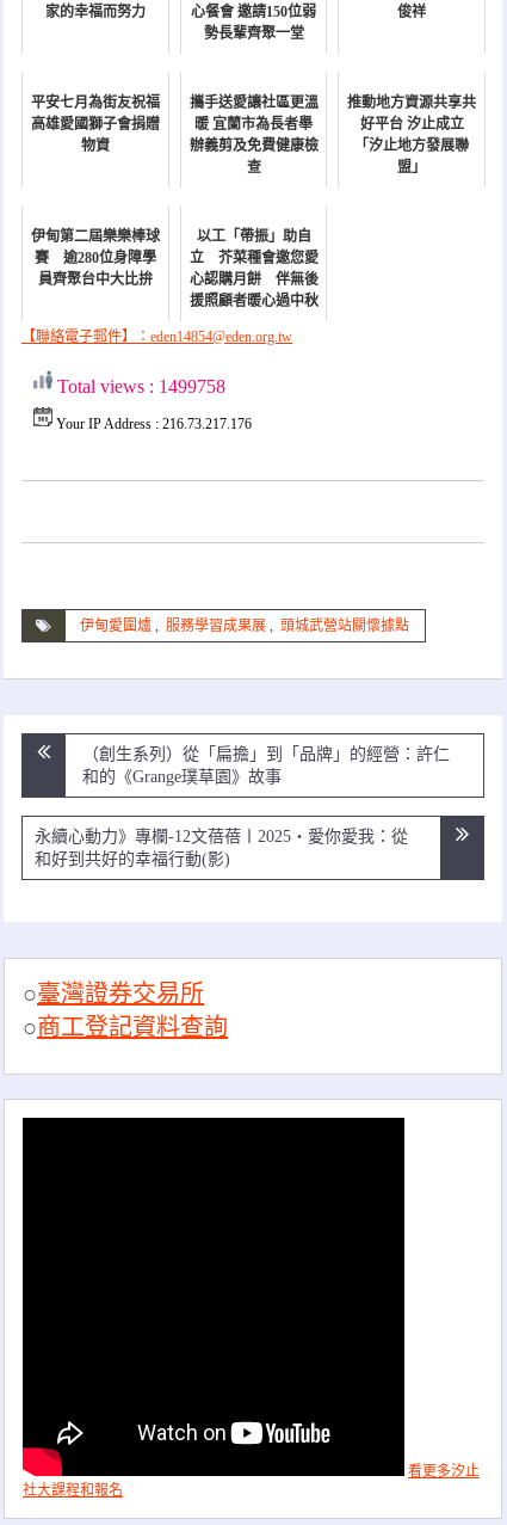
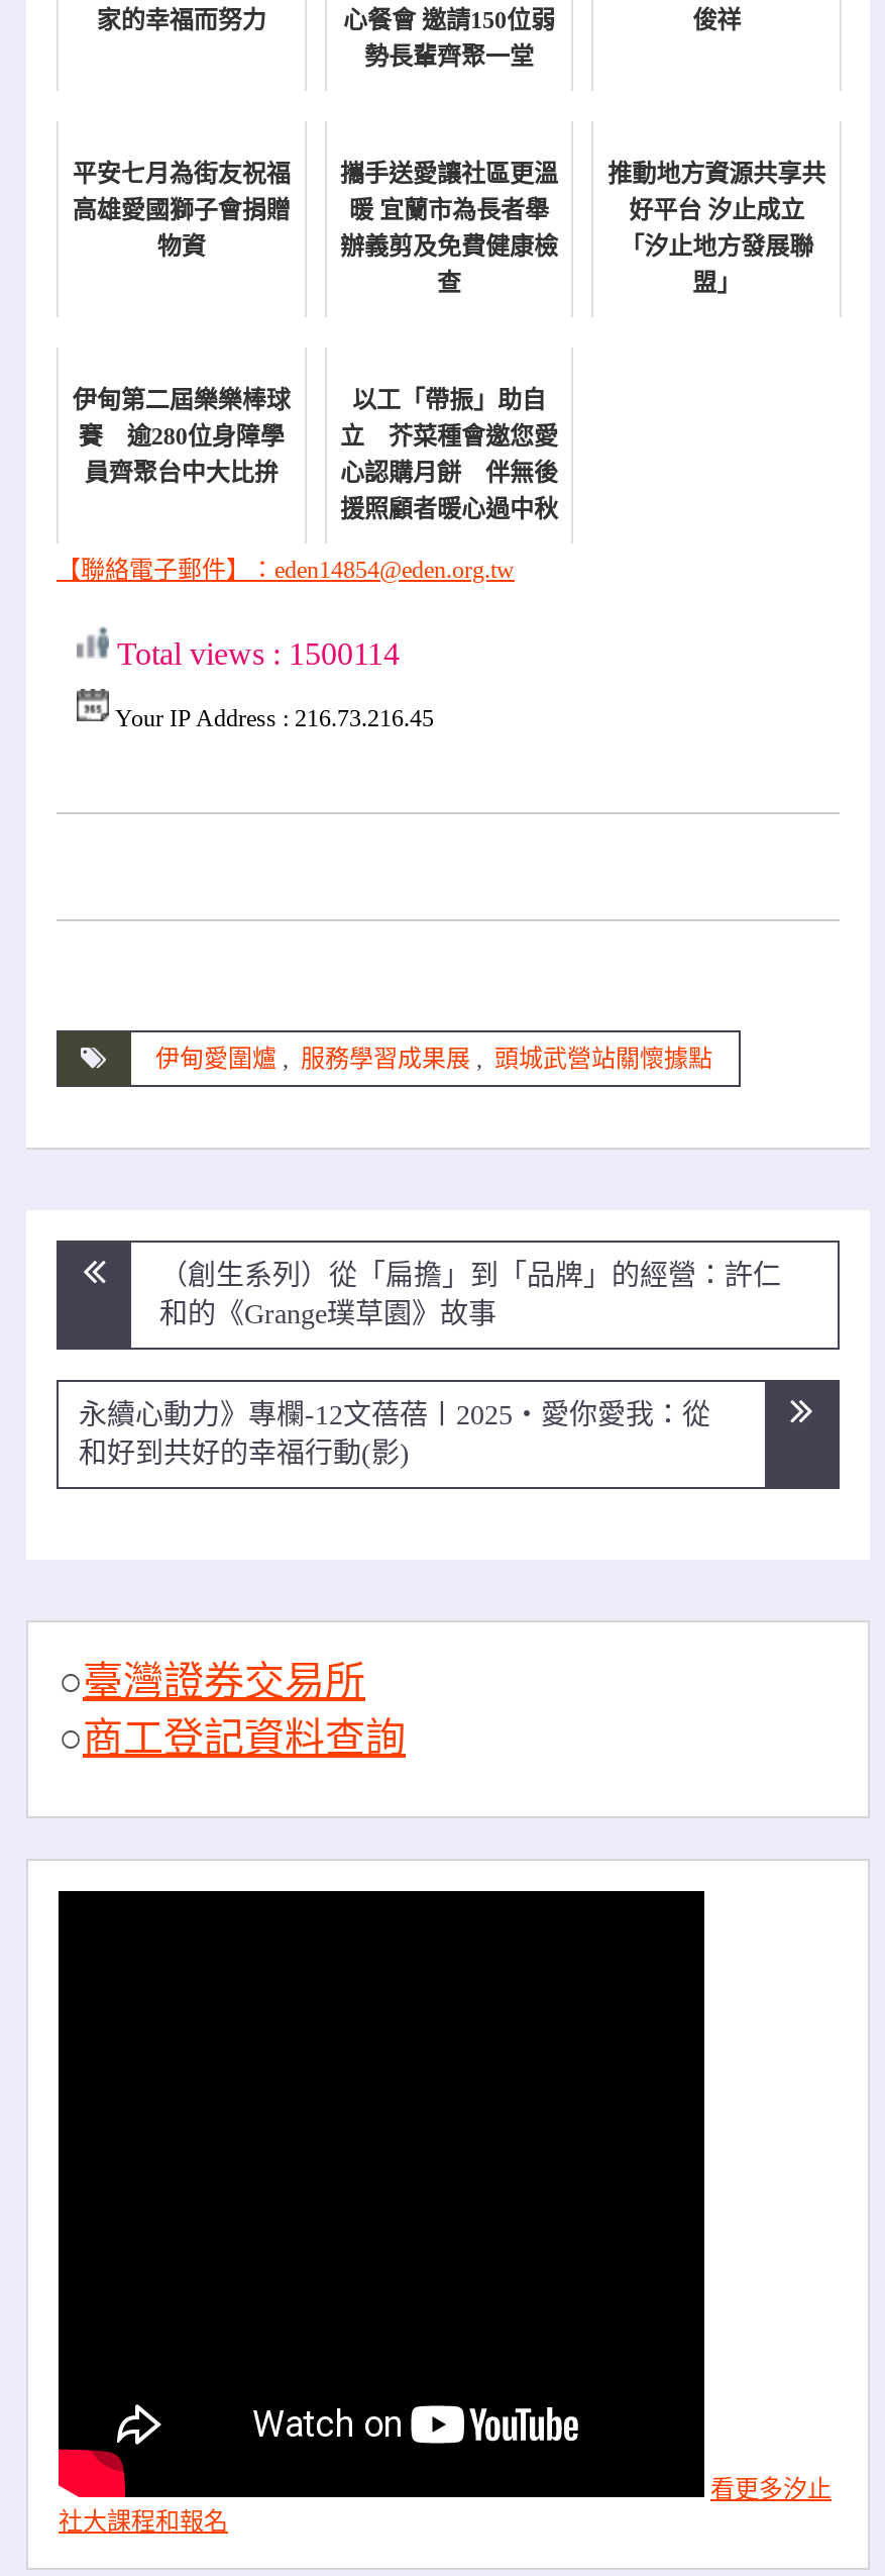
- Total views : 1499758
+ Total views : 1500114

- Your IP Address : 216.73.217.176
+ Your IP Address : 216.73.216.45
